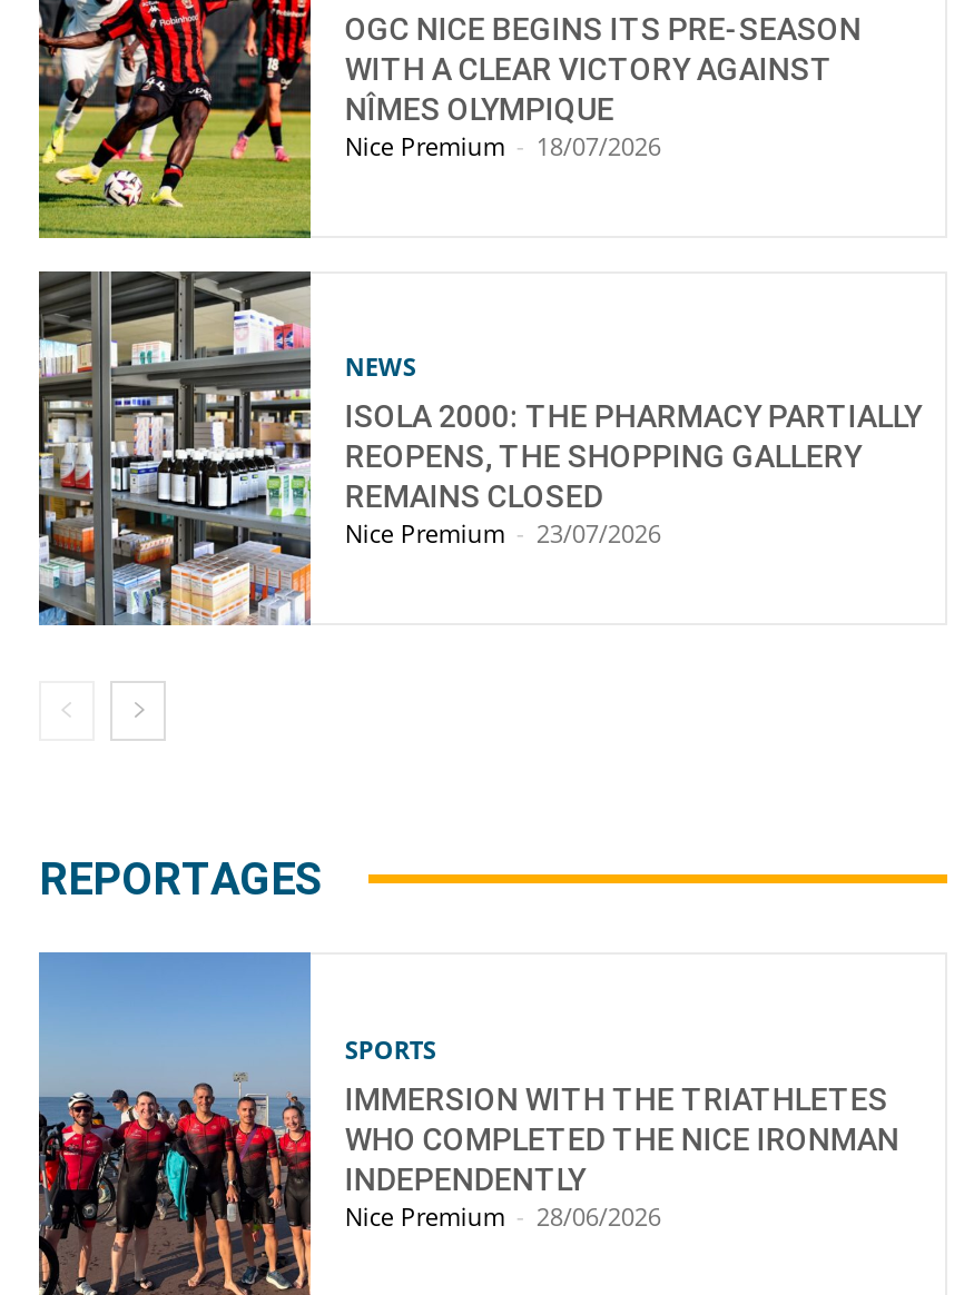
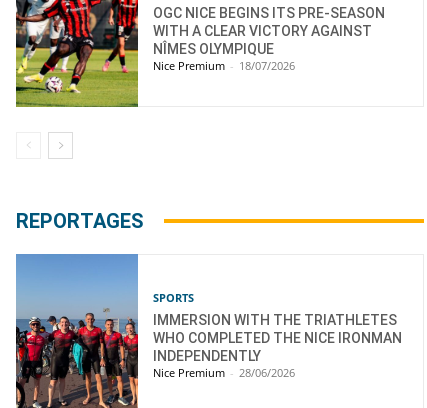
- [image]
- NEWS
- ISOLA 2000: THE PHARMACY PARTIALLY
- REOPENS, THE SHOPPING GALLERY
- REMAINS CLOSED
- Nice Premium - 23/07/2026
